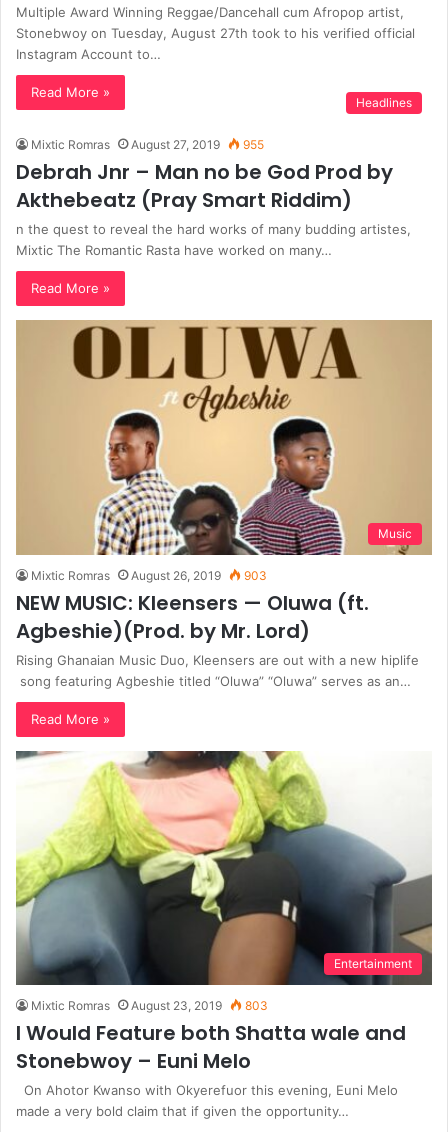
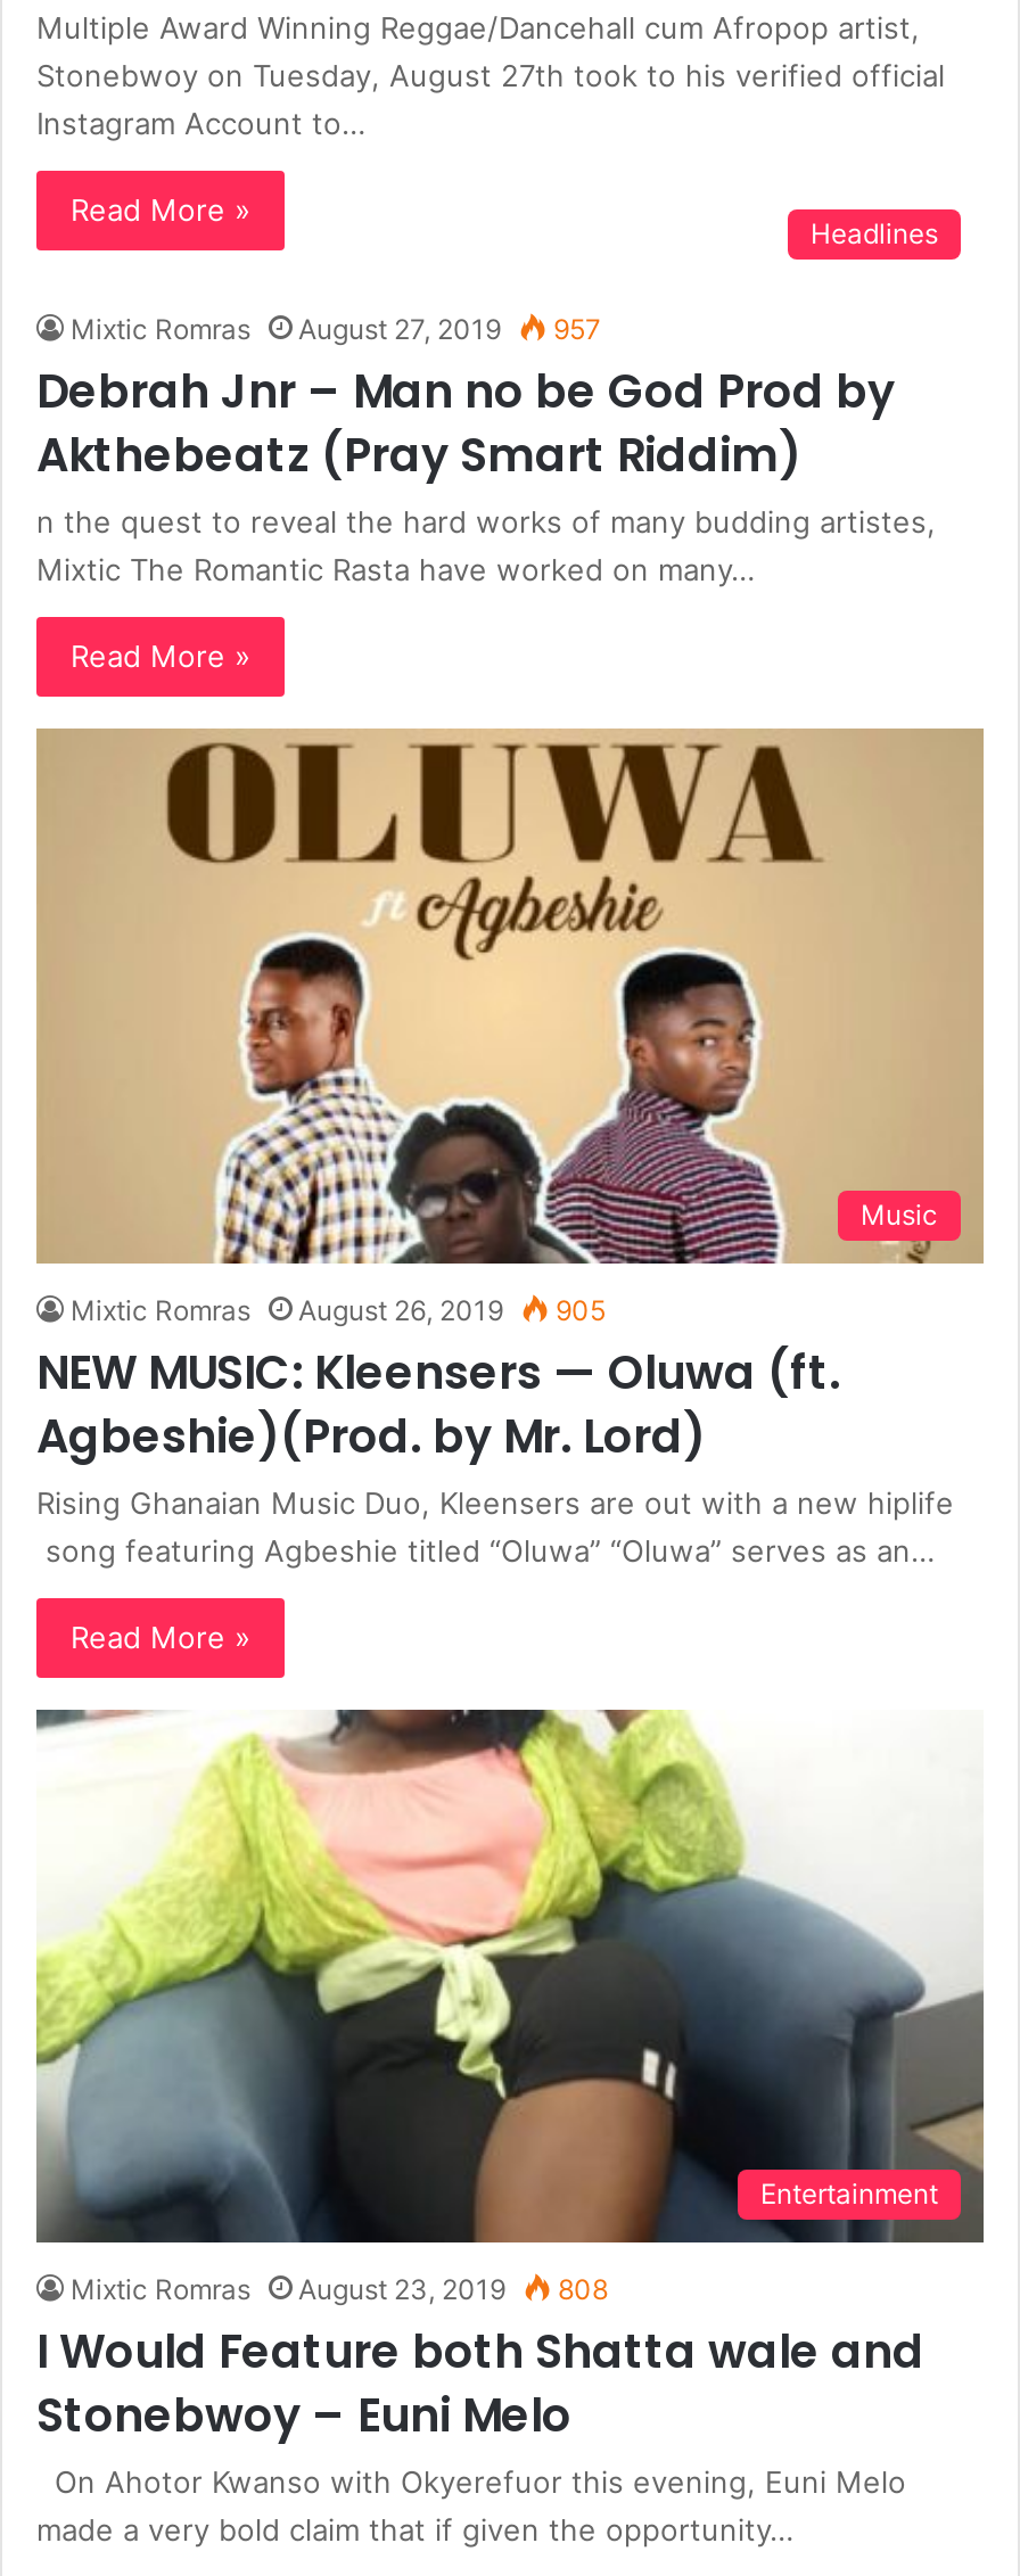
- Mixtic Romras August 27, 2019 955
+ Mixtic Romras August 27, 2019 957

- Mixtic Romras August 26, 2019 903
+ Mixtic Romras August 26, 2019 905

- Mixtic Romras August 23, 2019 803
+ Mixtic Romras August 23, 2019 808
